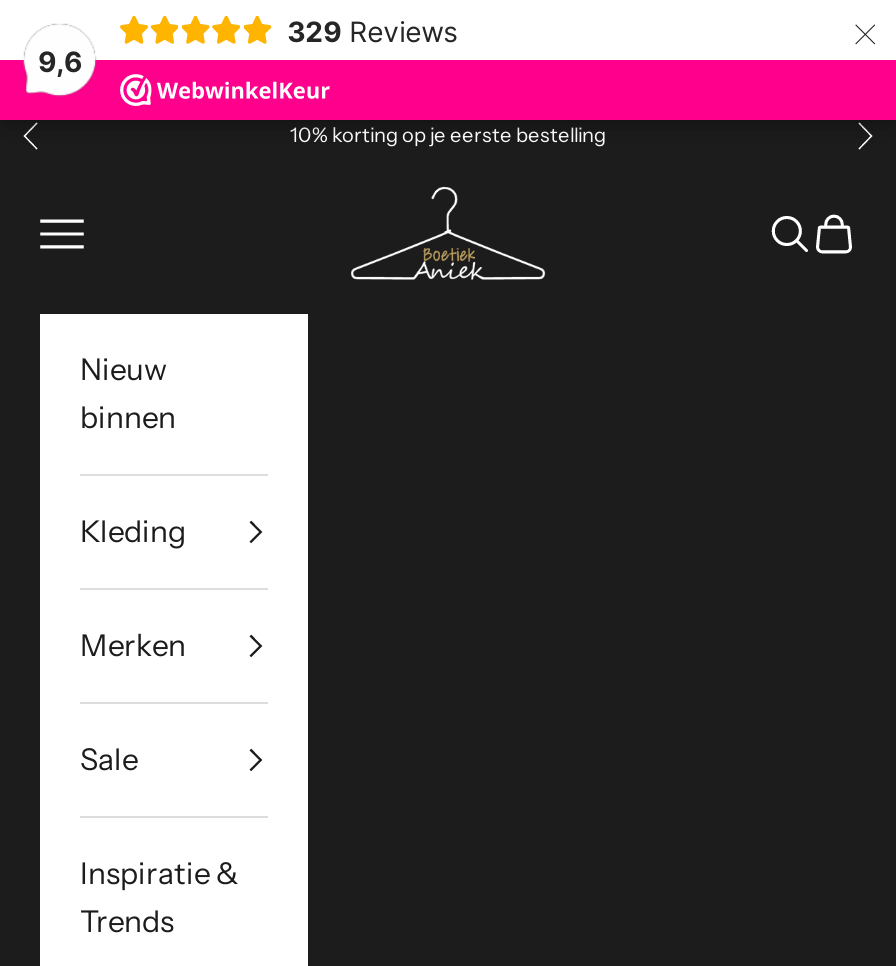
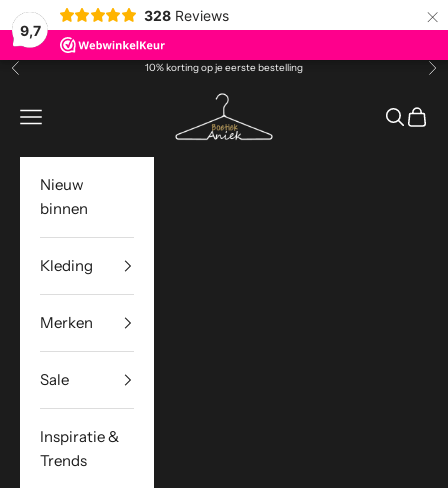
- 329 Reviews
+ 328 Reviews

- 9,6
+ 9,7
